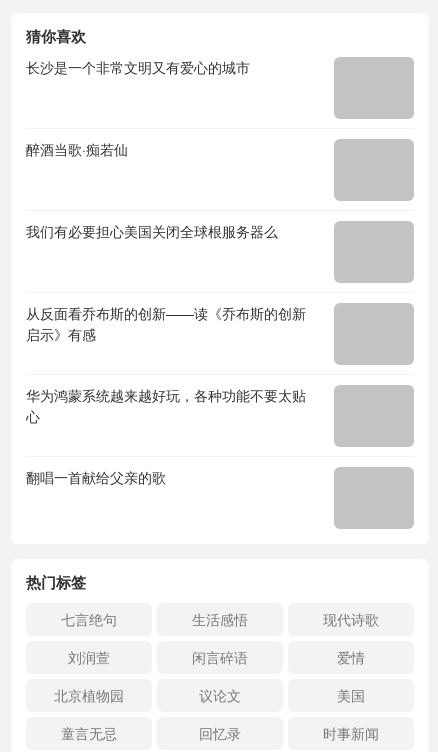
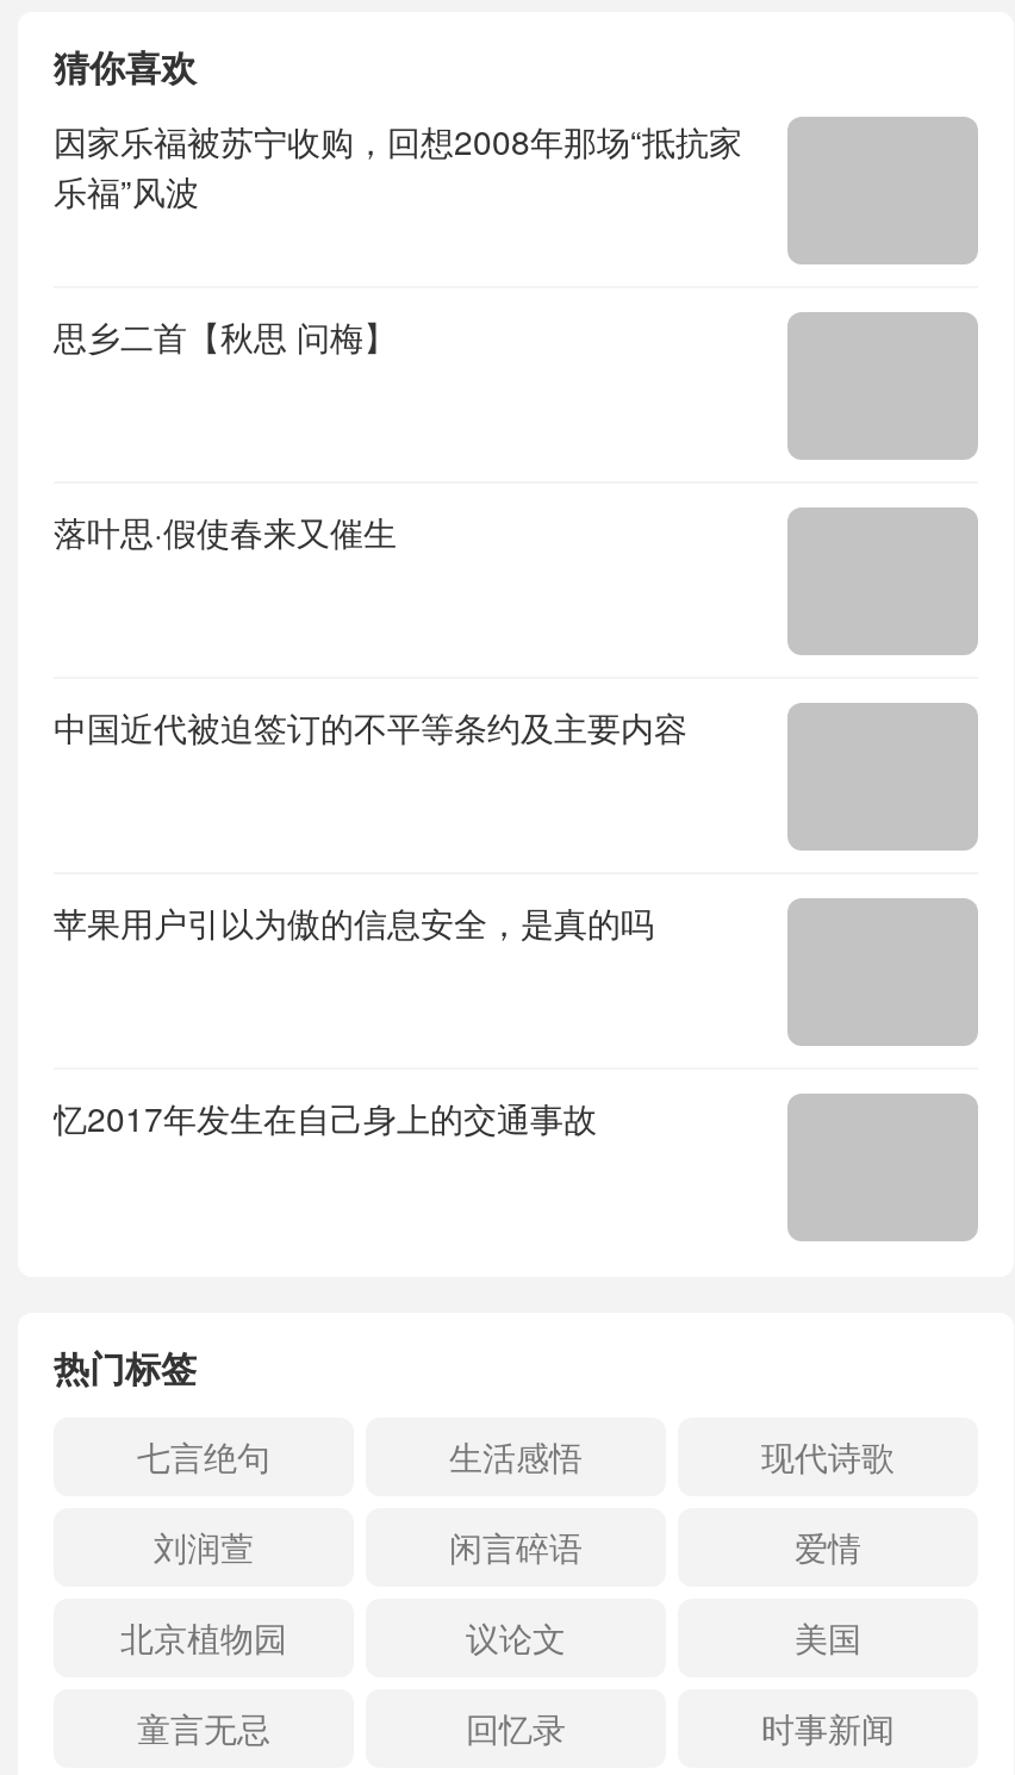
- 长沙是一个非常文明又有爱心的城市
+ 因家乐福被苏宁收购，回想2008年那场“抵抗家
+ 乐福”风波

- 醉酒当歌·痴若仙
+ 思乡二首【秋思 问梅】

- 我们有必要担心美国关闭全球根服务器么
+ 落叶思·假使春来又催生

- 从反面看乔布斯的创新——读《乔布斯的创新
- 启示》有感
+ 中国近代被迫签订的不平等条约及主要内容

- 华为鸿蒙系统越来越好玩，各种功能不要太贴
- 心
+ 苹果用户引以为傲的信息安全，是真的吗

- 翻唱一首献给父亲的歌
+ 忆2017年发生在自己身上的交通事故
